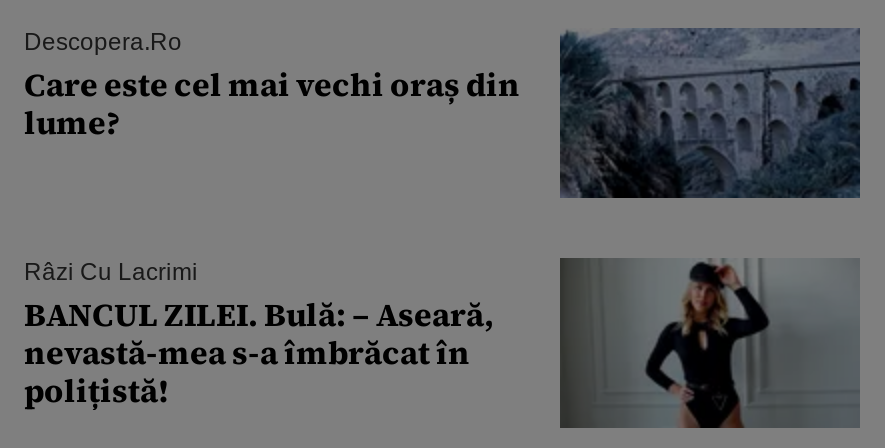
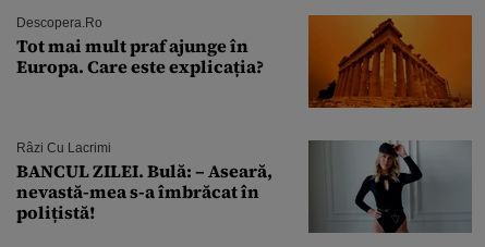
- [image]
- Care este cel mai vechi oraș din
- lume?
+ [image]
+ Tot mai mult praf ajunge în
+ Europa. Care este explicația?
